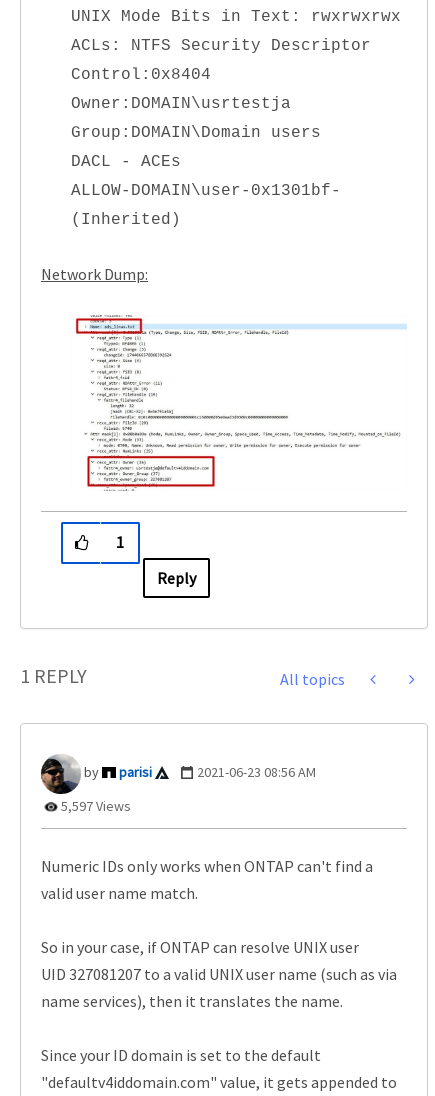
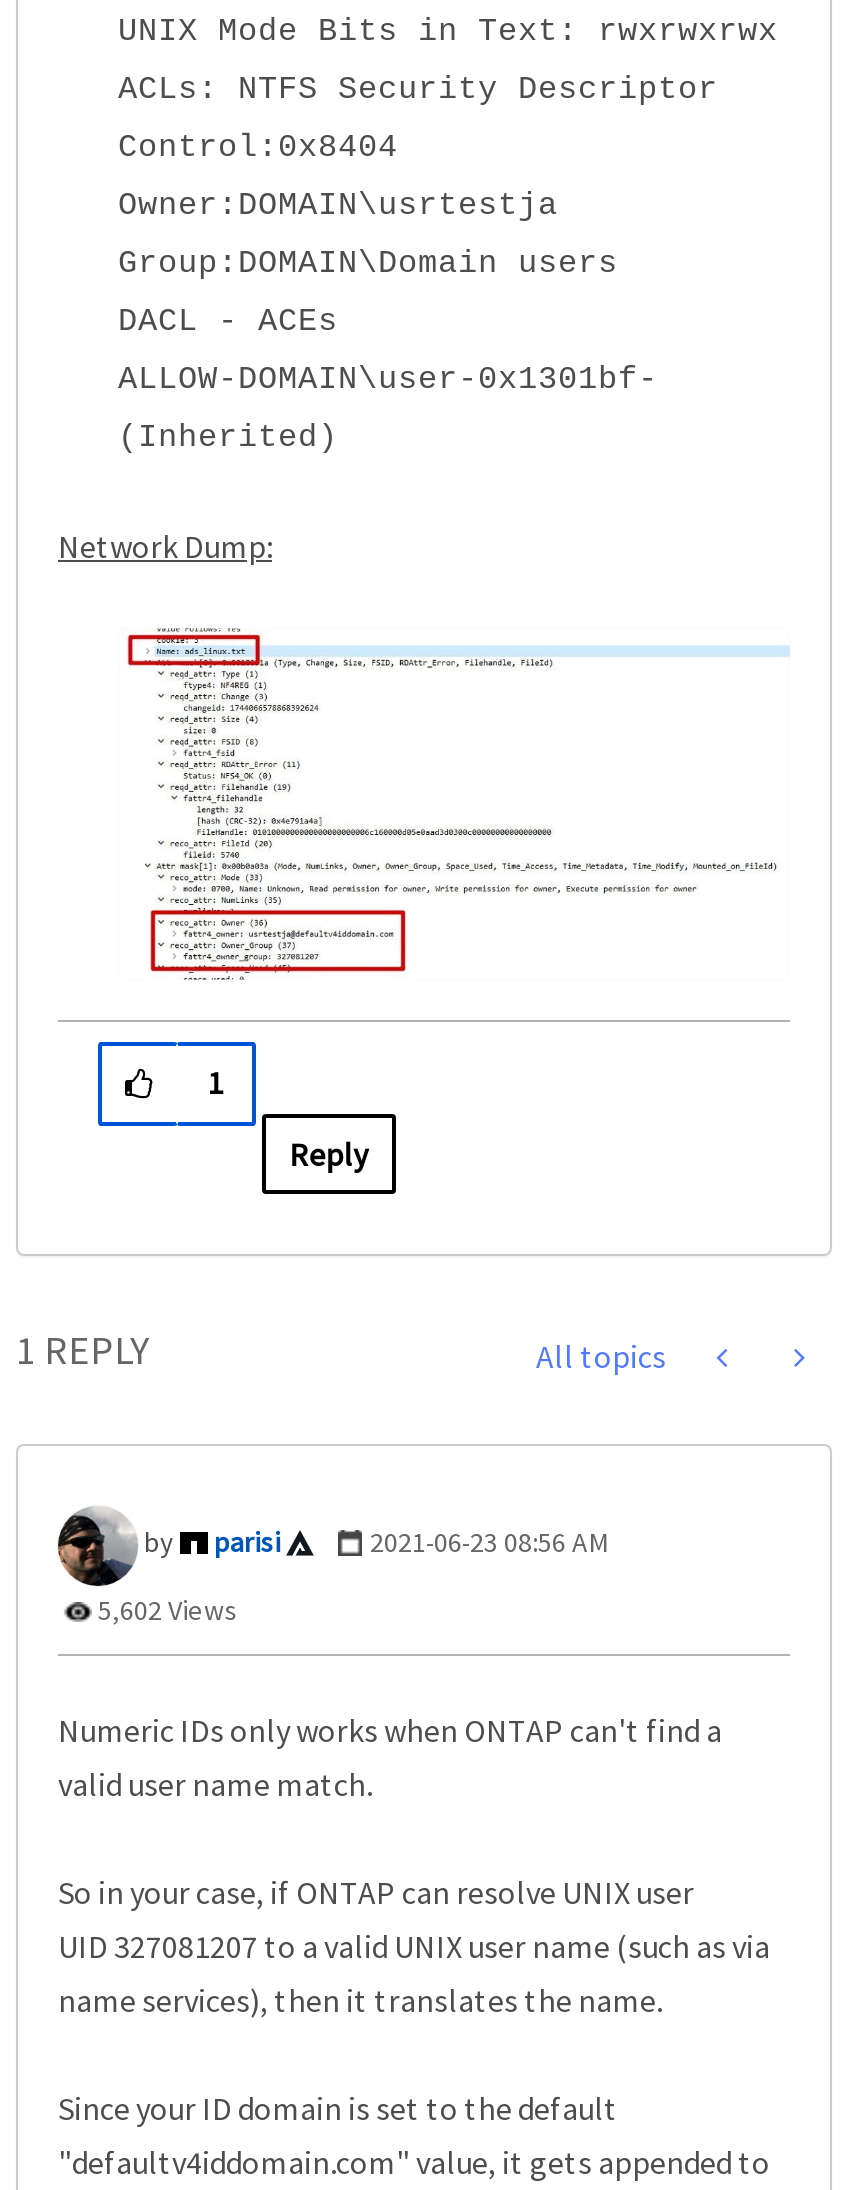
- 5,597 Views
+ 5,602 Views
